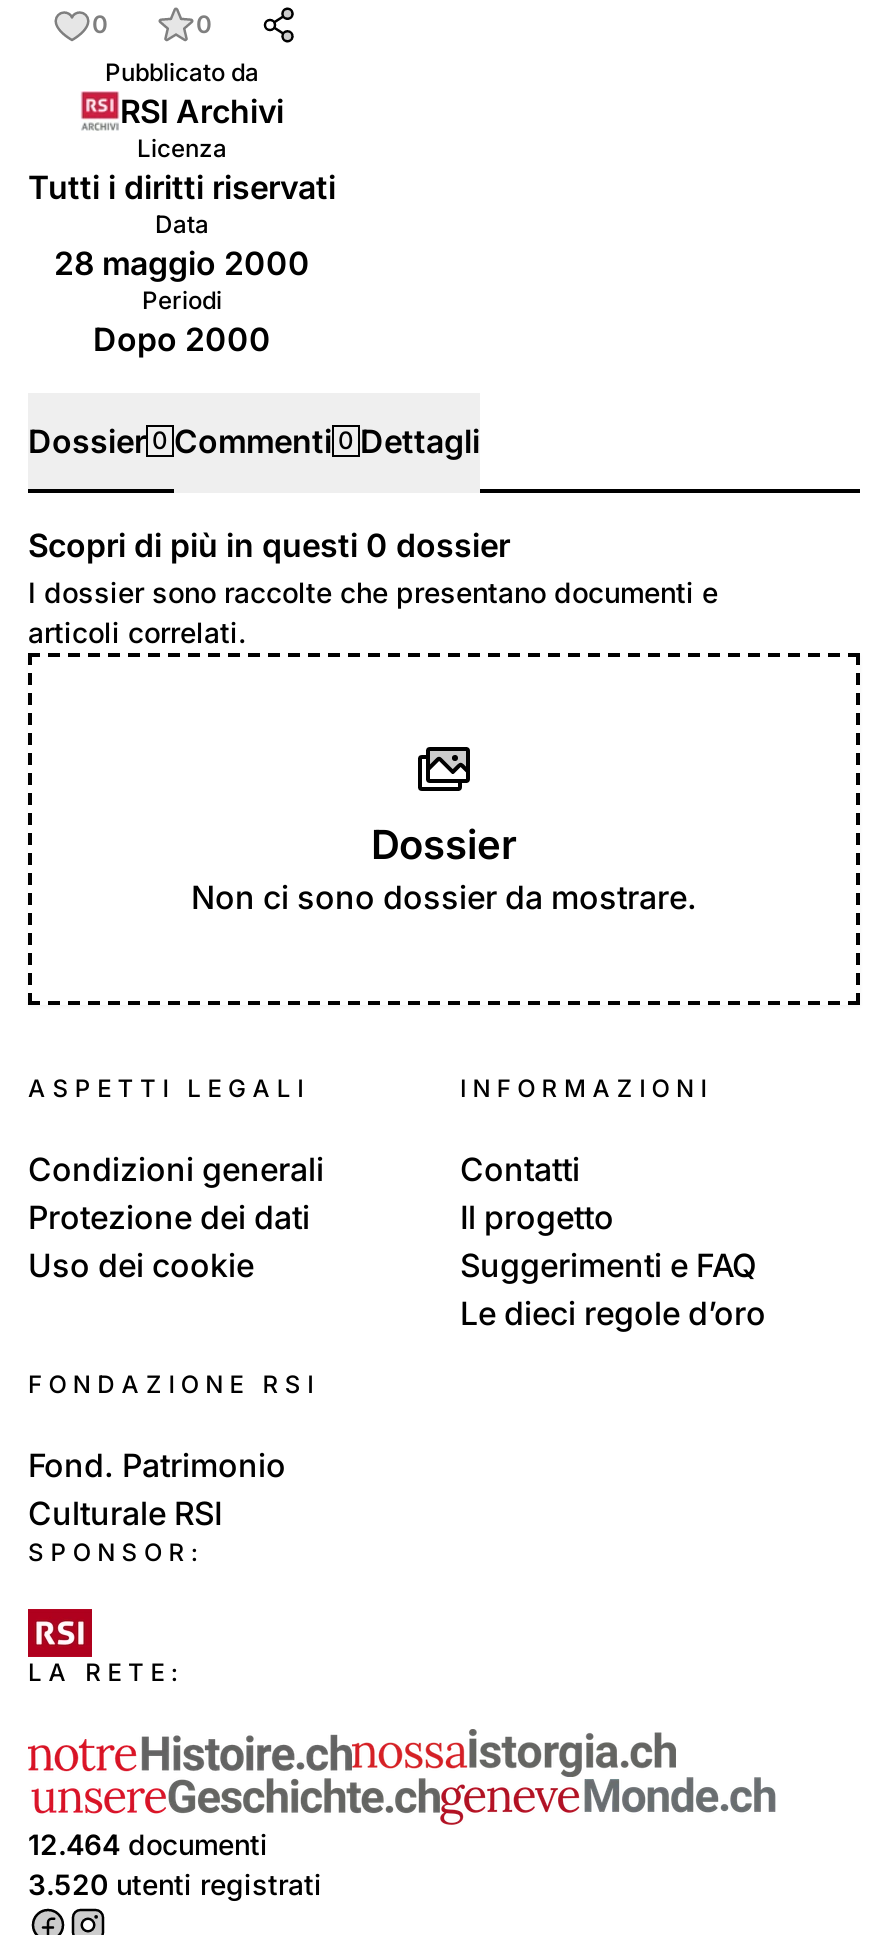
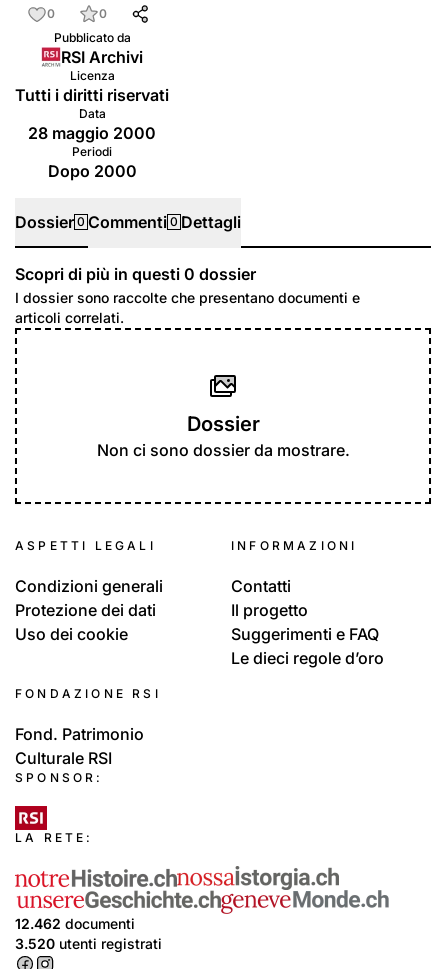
- 12.464 documenti
+ 12.462 documenti
